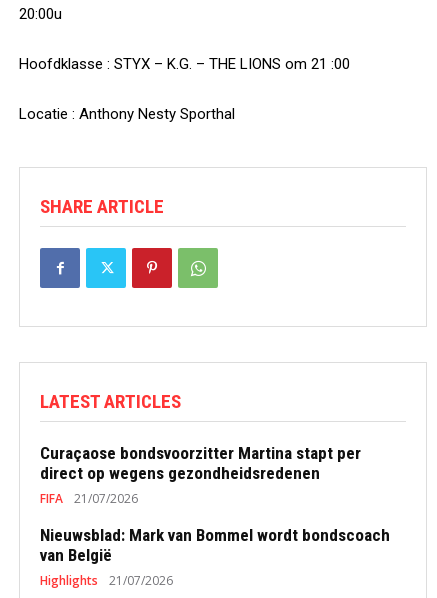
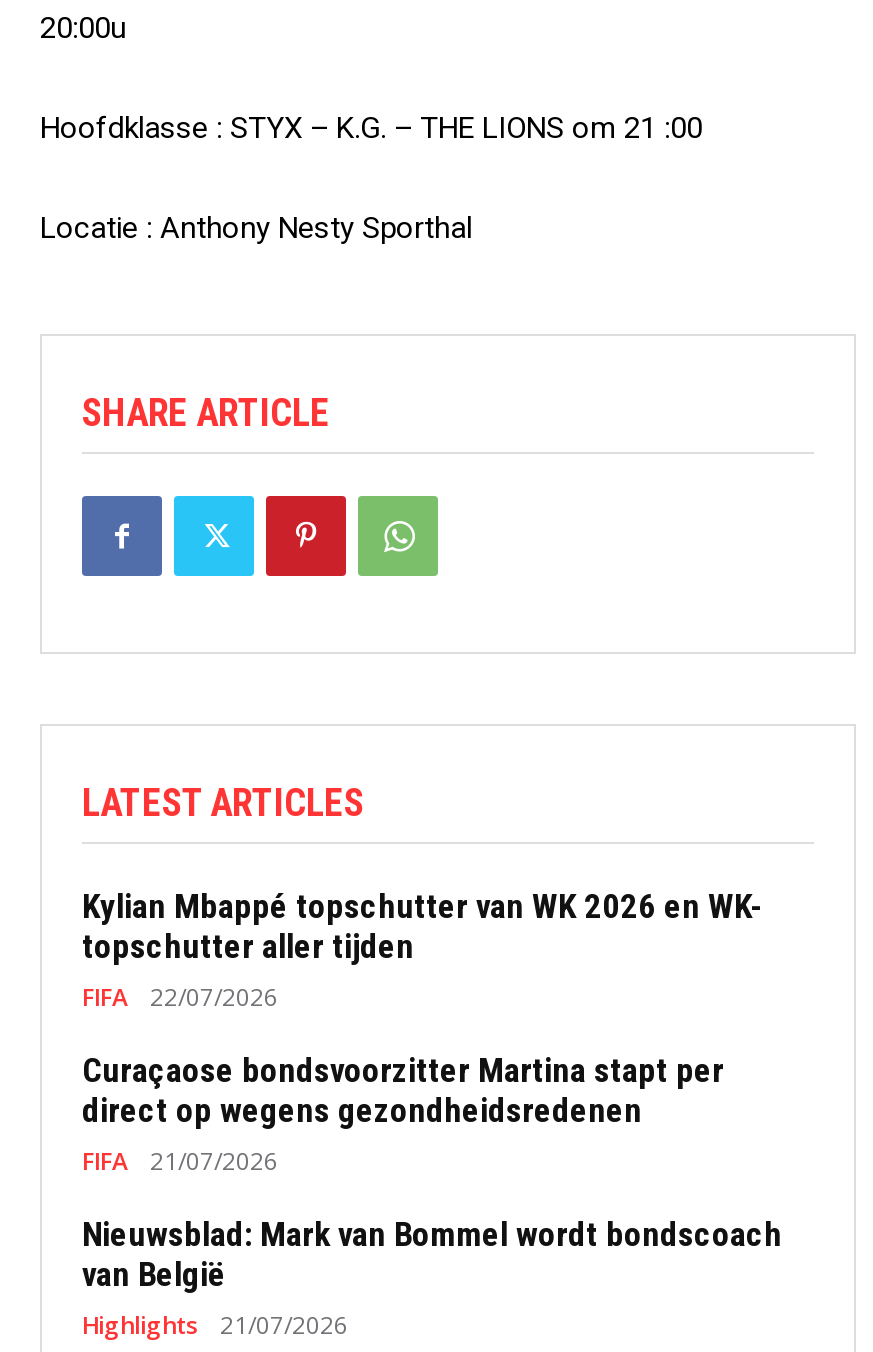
+ Kylian Mbappé topschutter van WK 2026 en WK-
+ topschutter aller tijden
+ FIFA
+ 22/07/2026
